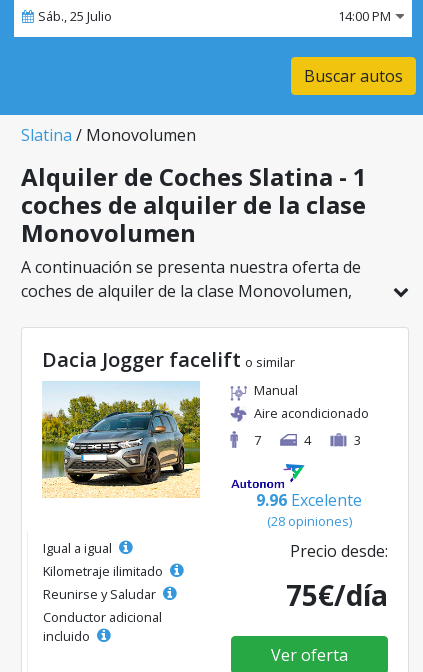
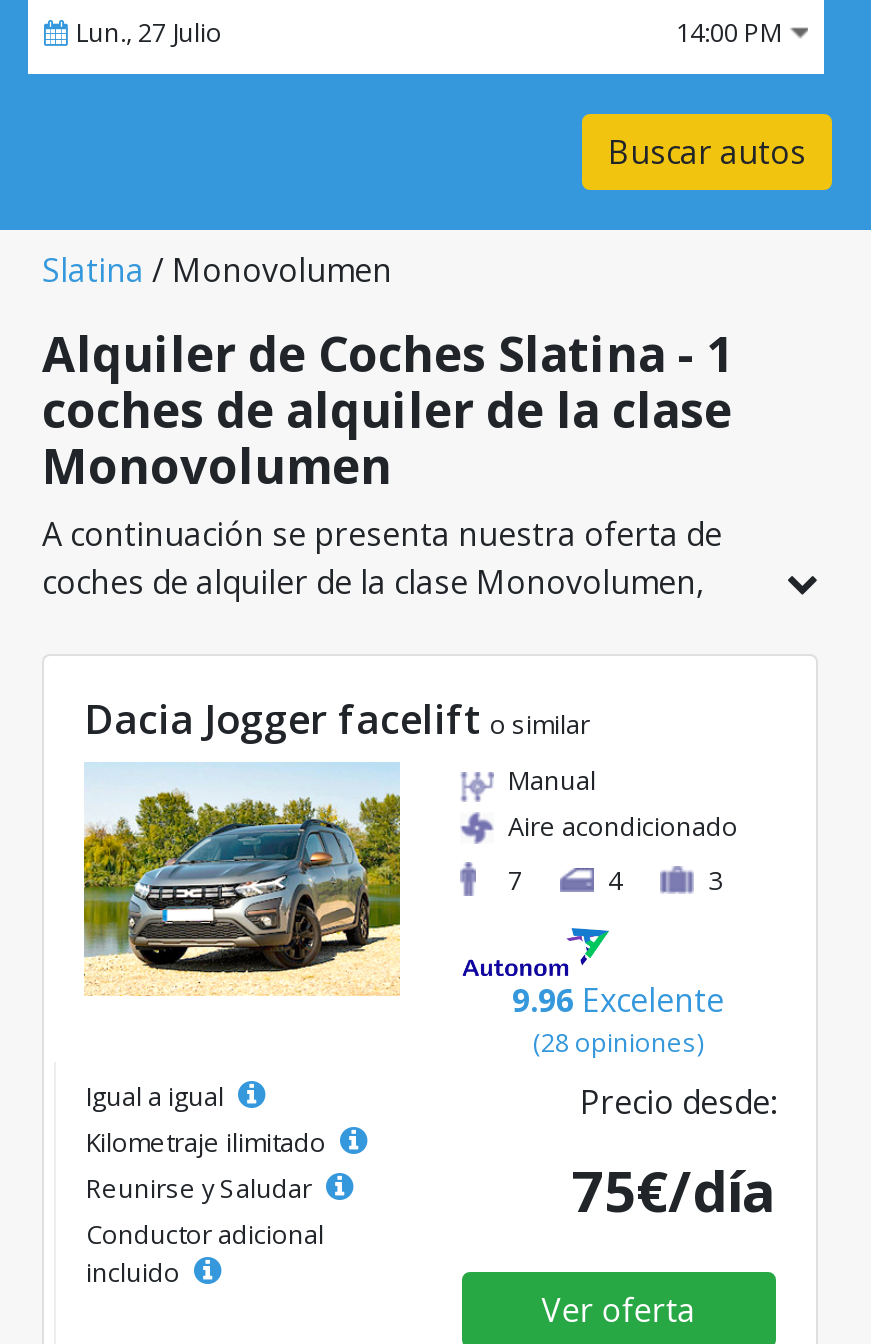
- Sáb., 25 Julio
+ Lun., 27 Julio
